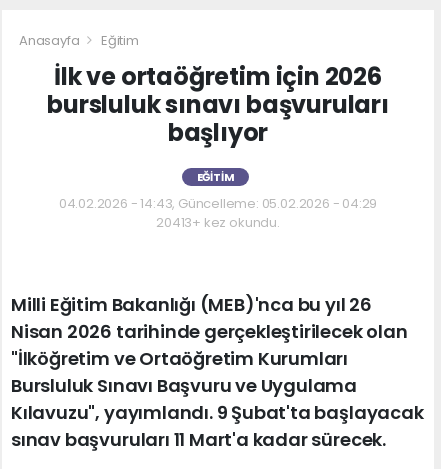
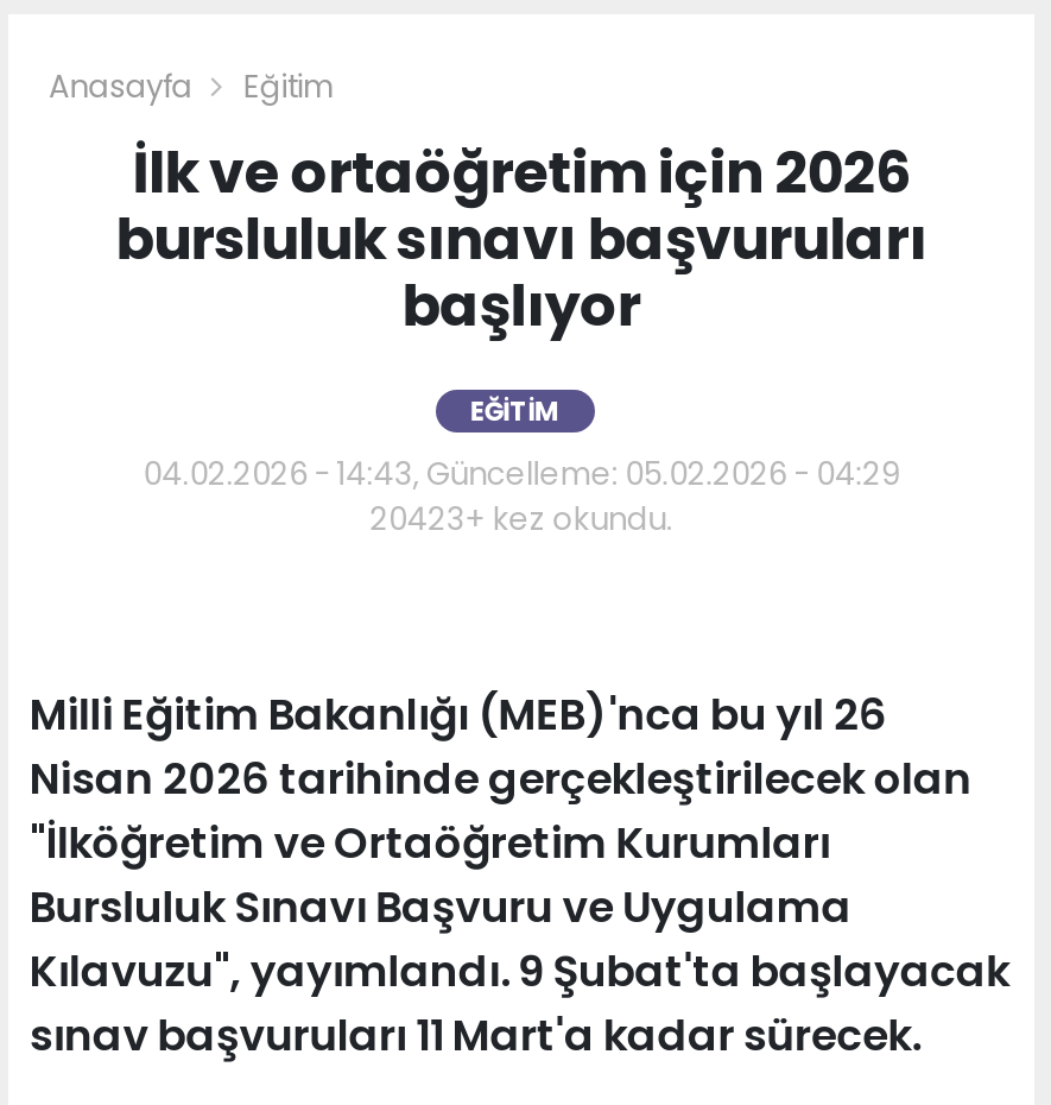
- 20413+ kez okundu.
+ 20423+ kez okundu.
